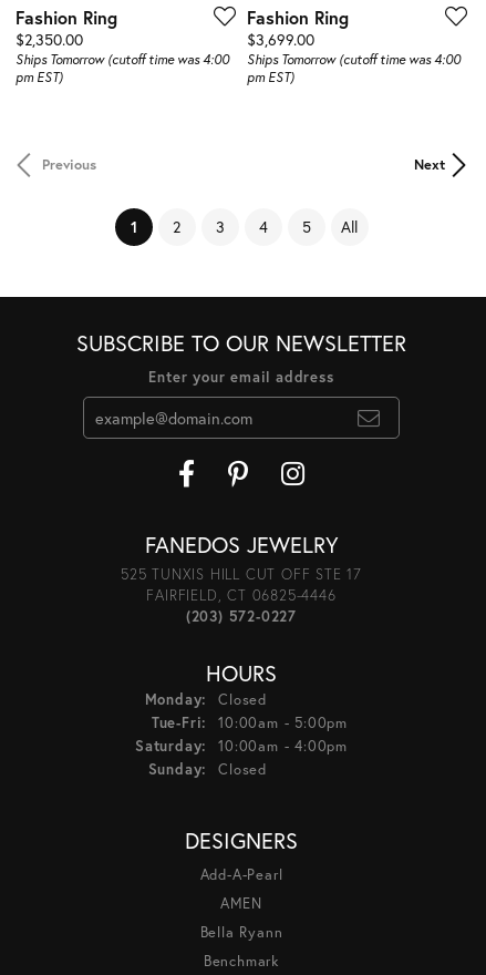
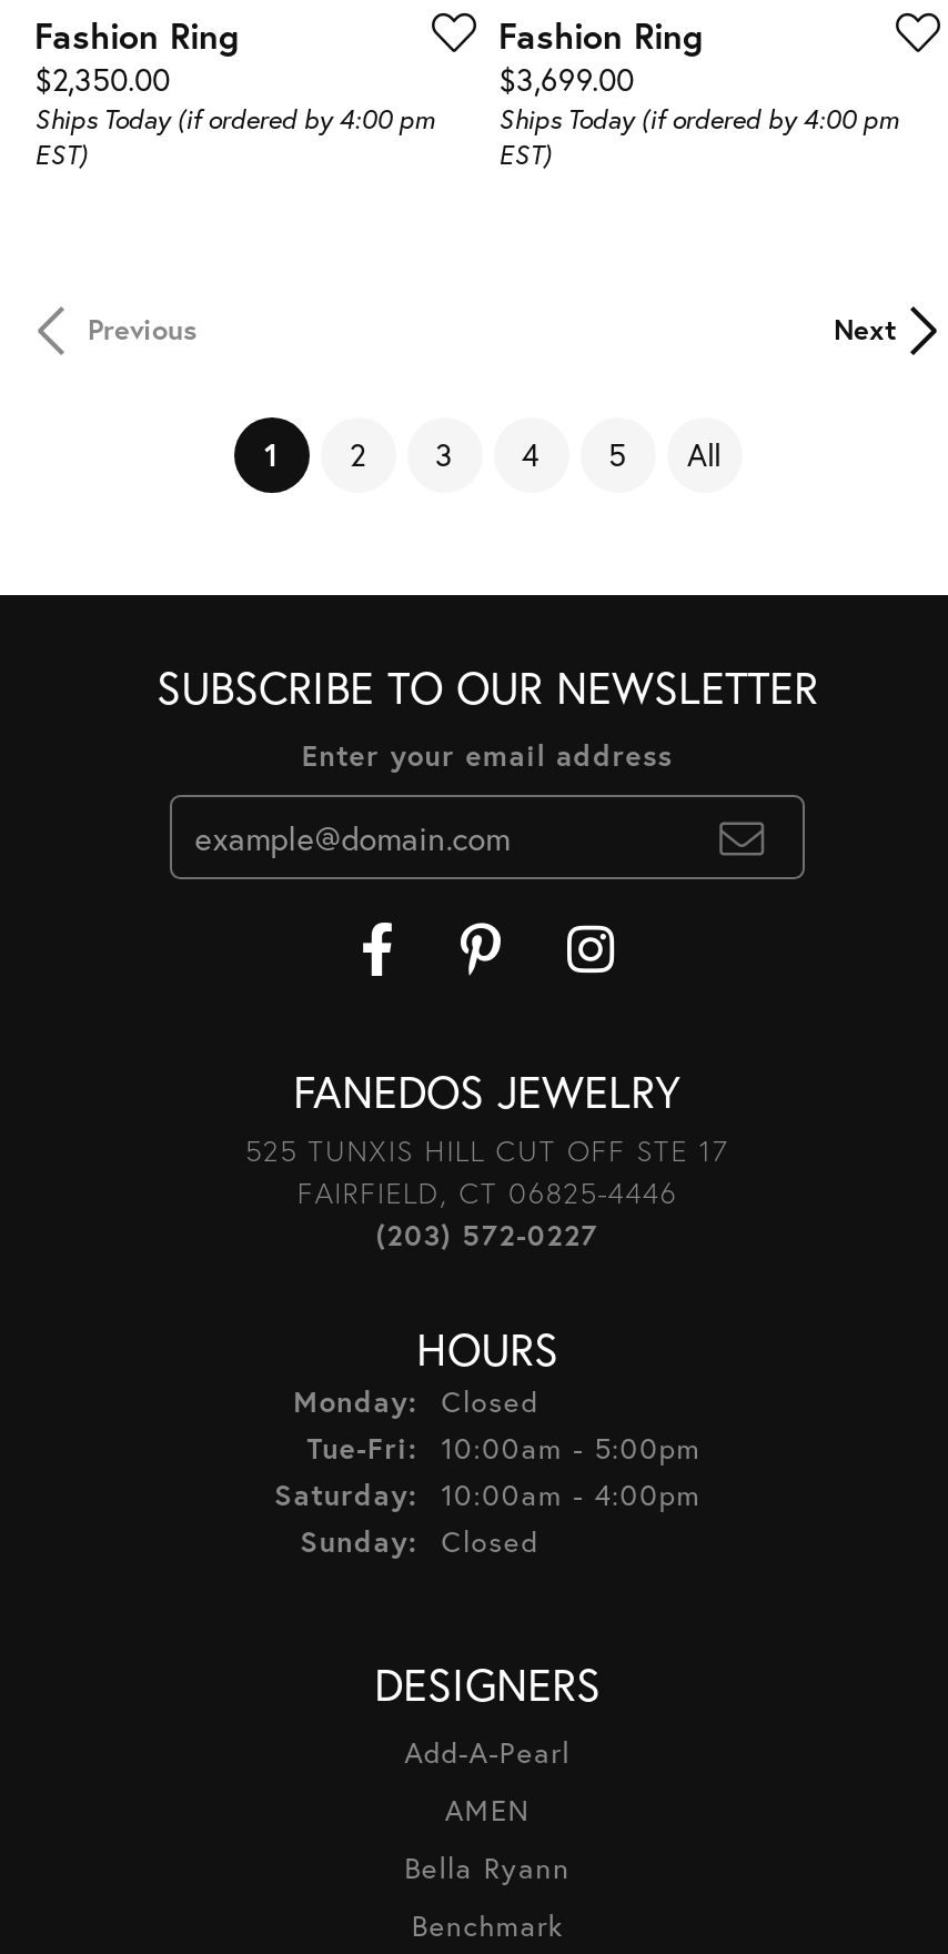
- Ships Tomorrow (cutoff time was 4:00
- pm EST)
+ Ships Today (if ordered by 4:00 pm
+ EST)

- Ships Tomorrow (cutoff time was 4:00
- pm EST)
+ Ships Today (if ordered by 4:00 pm
+ EST)
